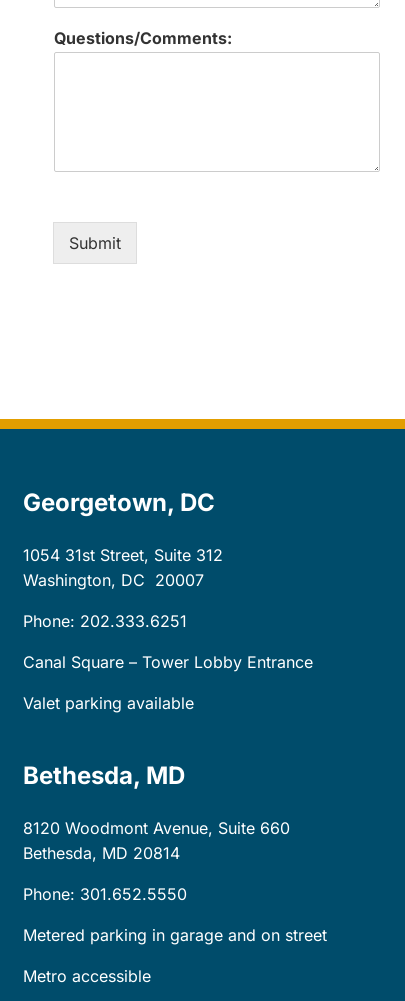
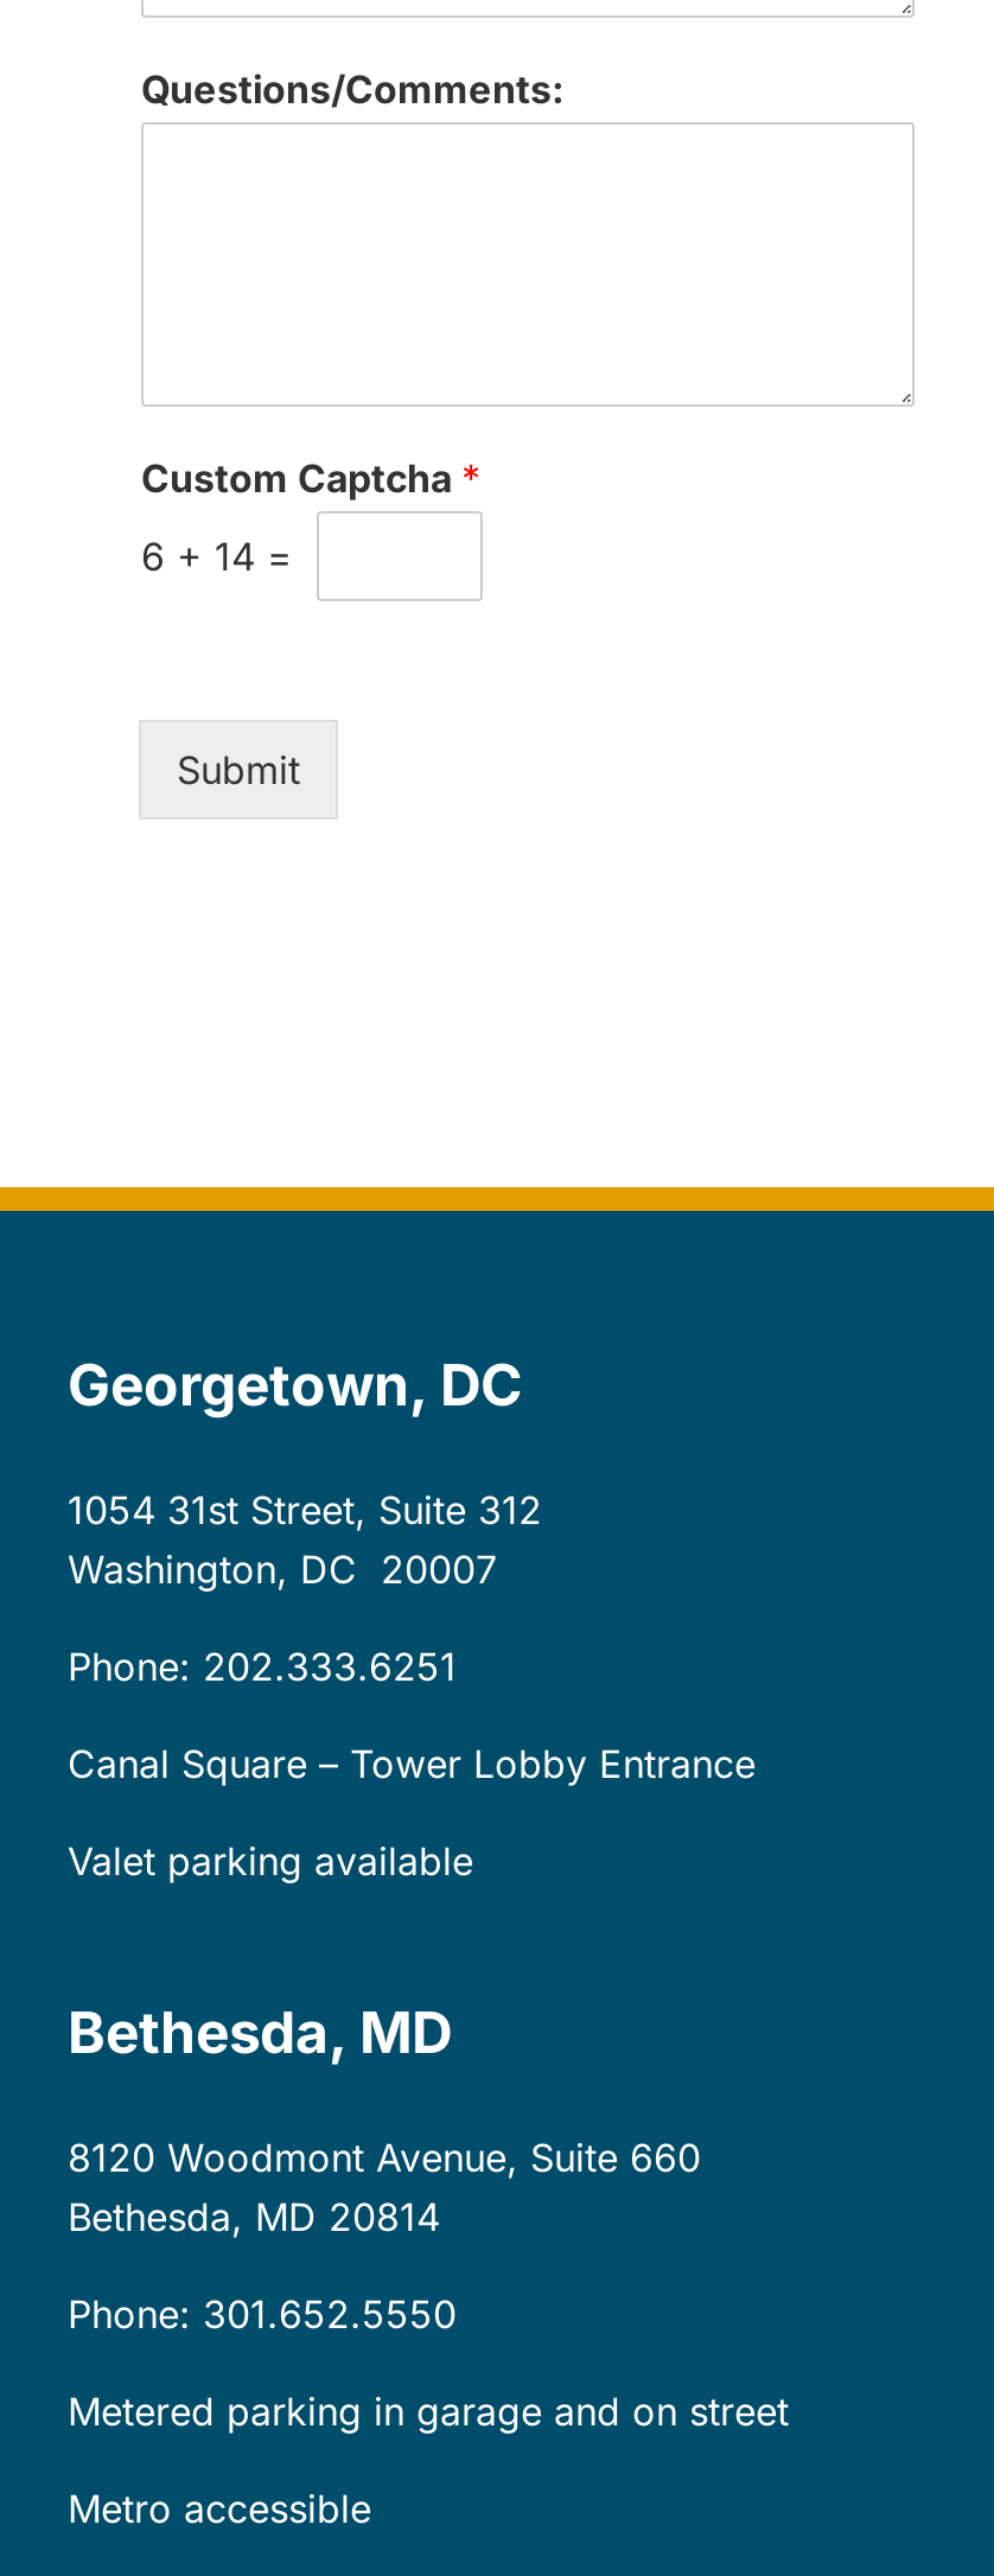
+ Custom Captcha *
+ 6 + 14 =
